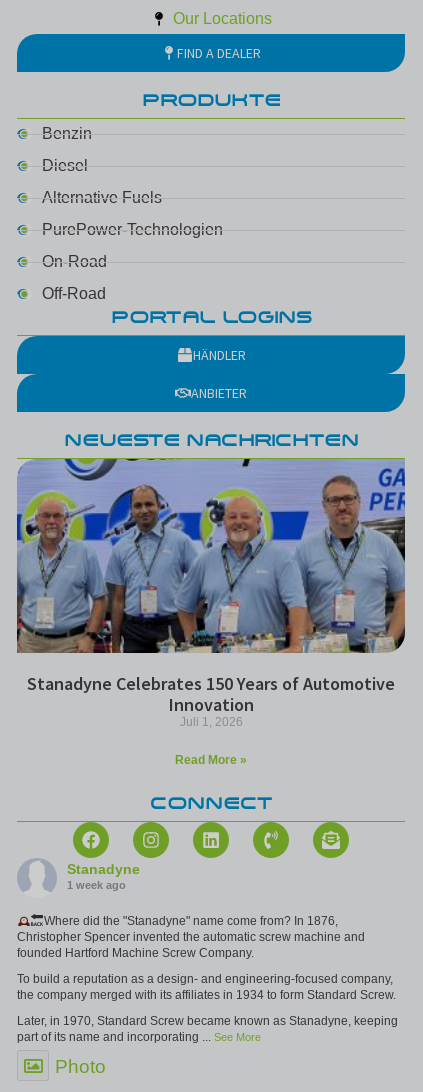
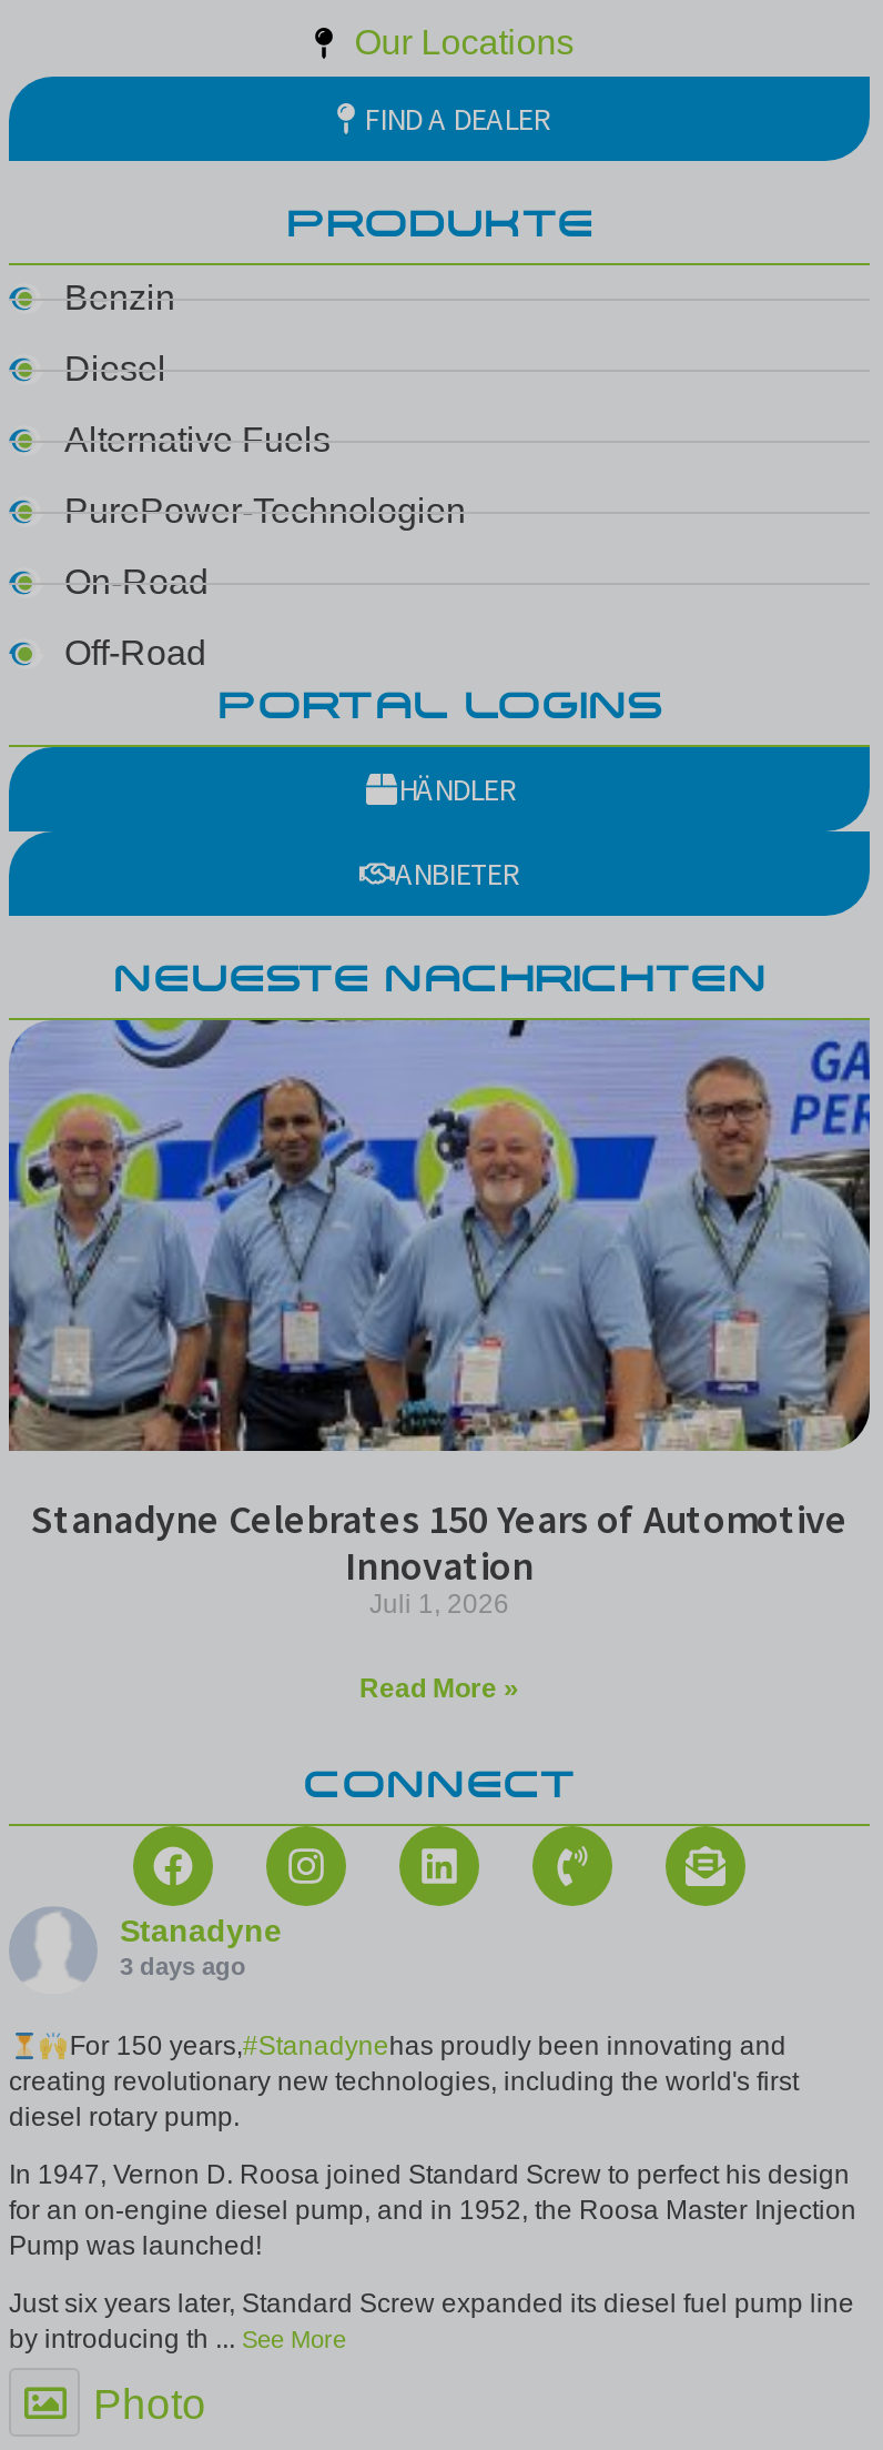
- 1 week ago
+ 3 days ago

- Where did the "Stanadyne" name come from? In 1876,
- Christopher Spencer invented the automatic screw machine and
- founded Hartford Machine Screw Company.
+ For 150 years,#Stanadynehas proudly been innovating and
+ creating revolutionary new technologies, including the world's first
+ diesel rotary pump.

- To build a reputation as a design- and engineering-focused company,
- the company merged with its affiliates in 1934 to form Standard Screw.
+ In 1947, Vernon D. Roosa joined Standard Screw to perfect his design
+ for an on-engine diesel pump, and in 1952, the Roosa Master Injection
+ Pump was launched!

- Later, in 1970, Standard Screw became known as Stanadyne, keeping
- part of its name and incorporating ... See More
+ Just six years later, Standard Screw expanded its diesel fuel pump line
+ by introducing th ... See More
